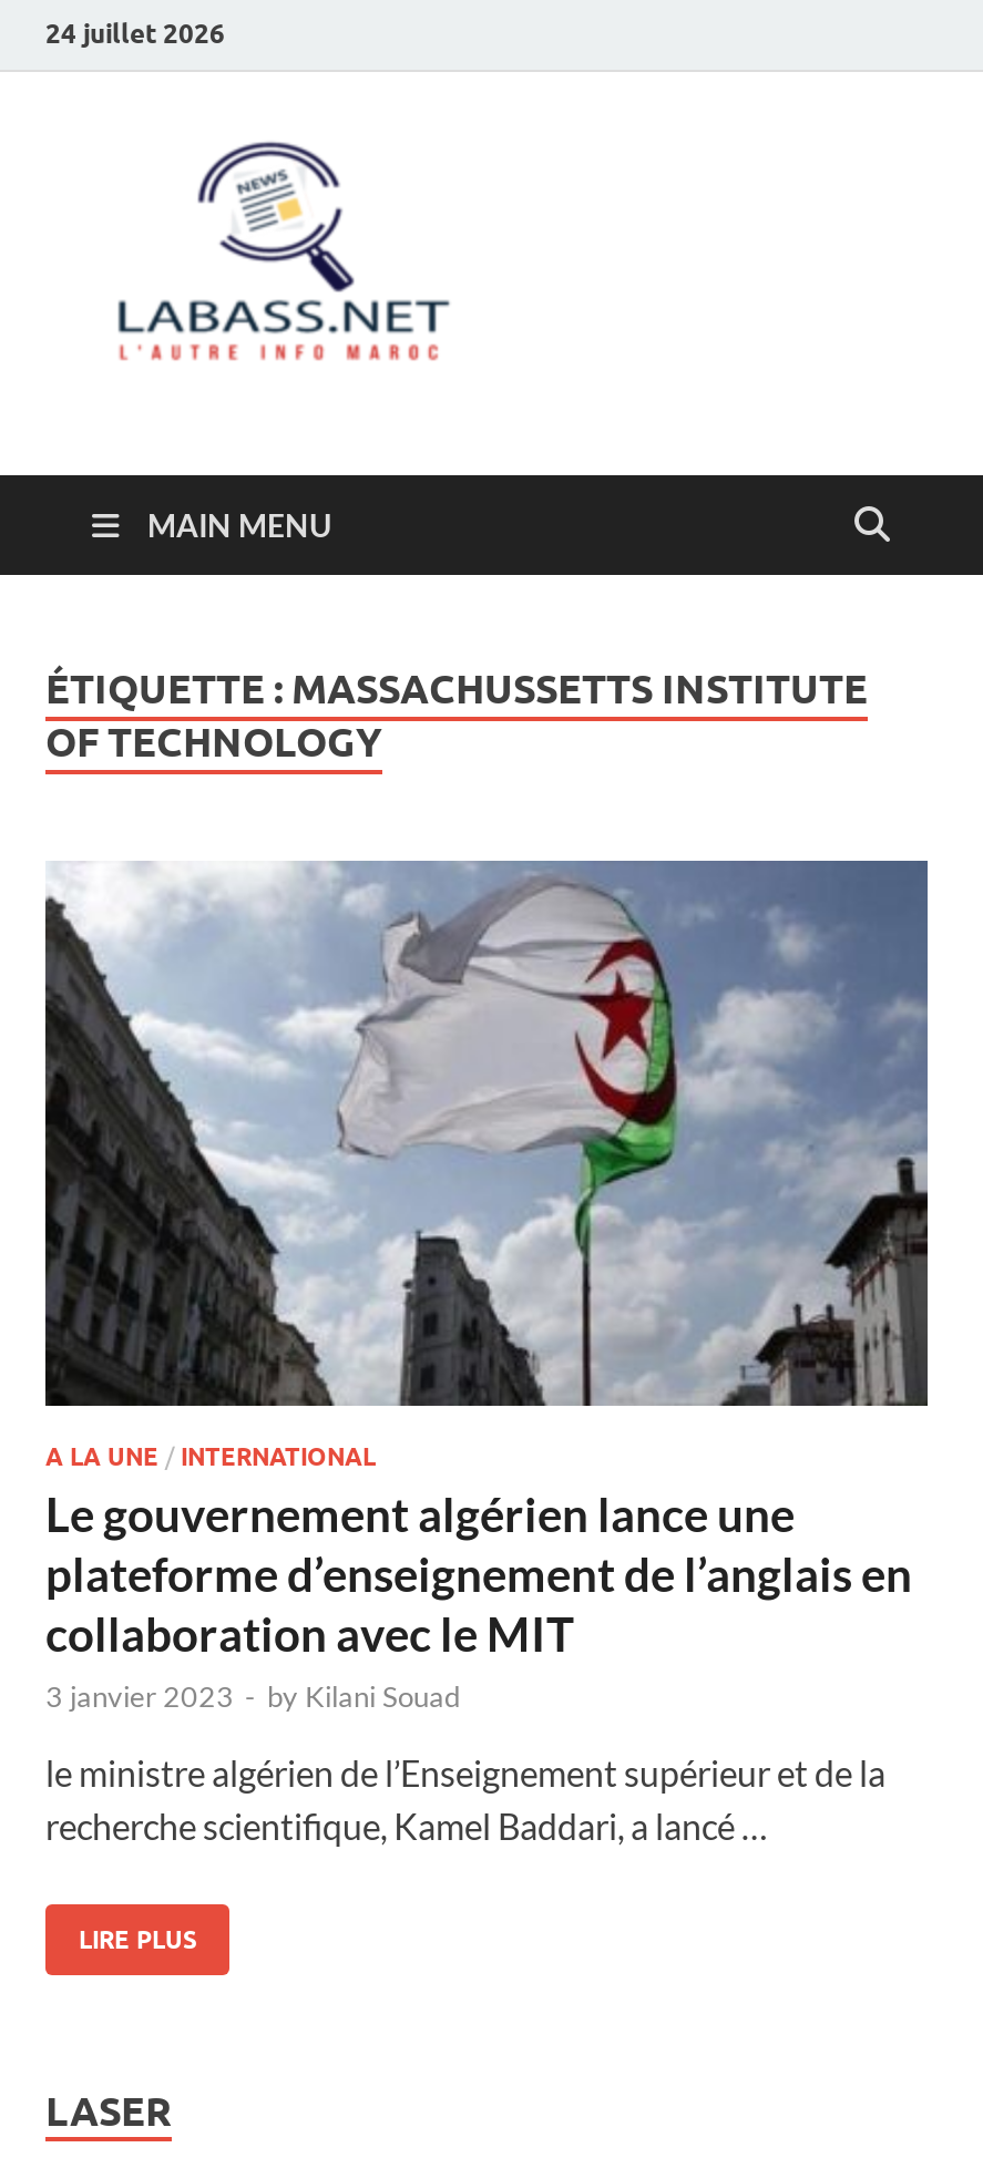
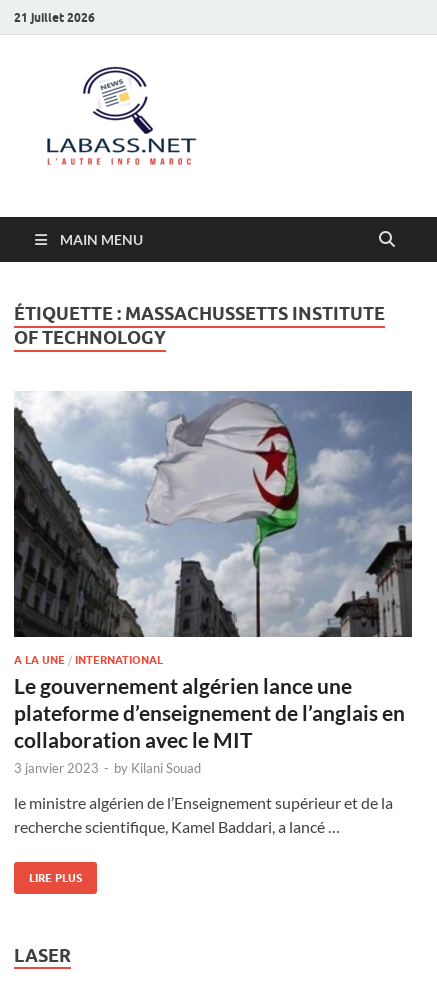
- 24 juillet 2026
+ 21 juillet 2026
